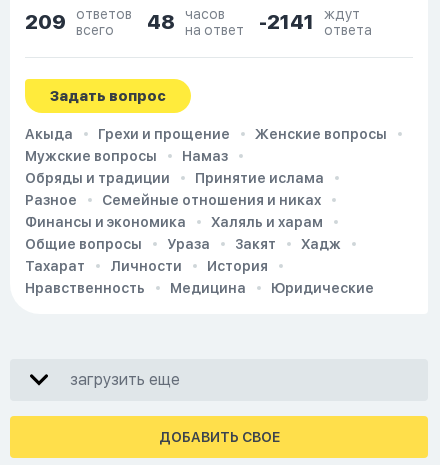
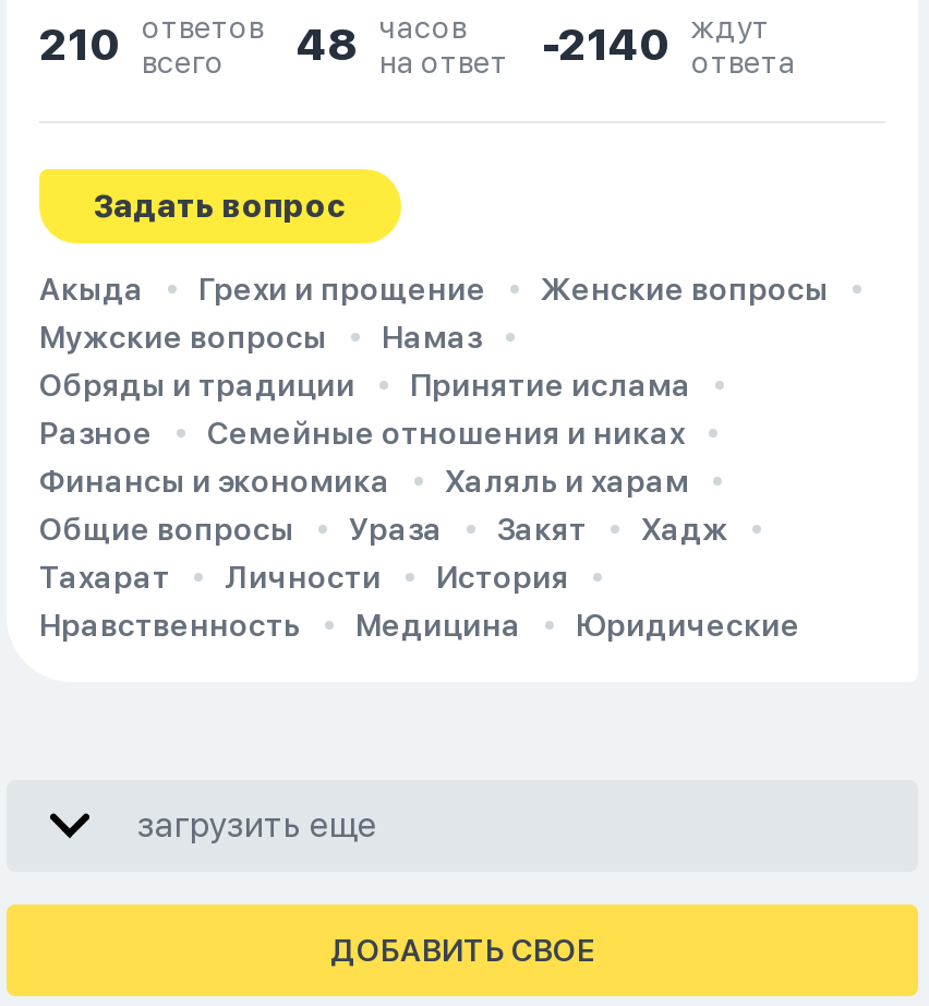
- 209
+ 210

- -2141
+ -2140
